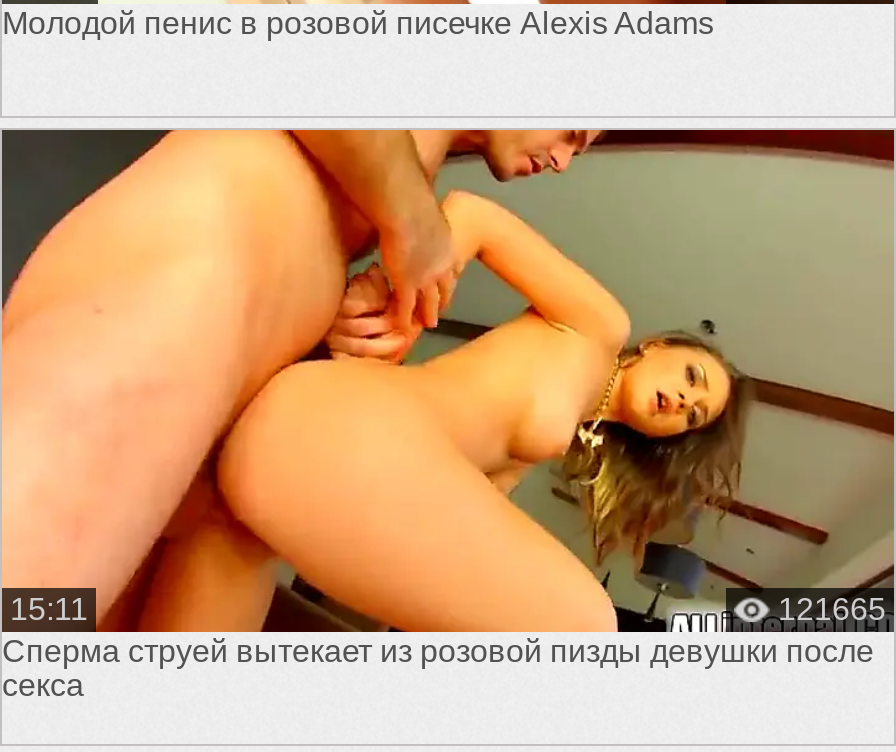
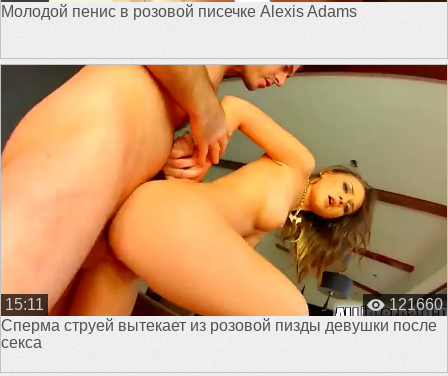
- 121665
+ 121660
